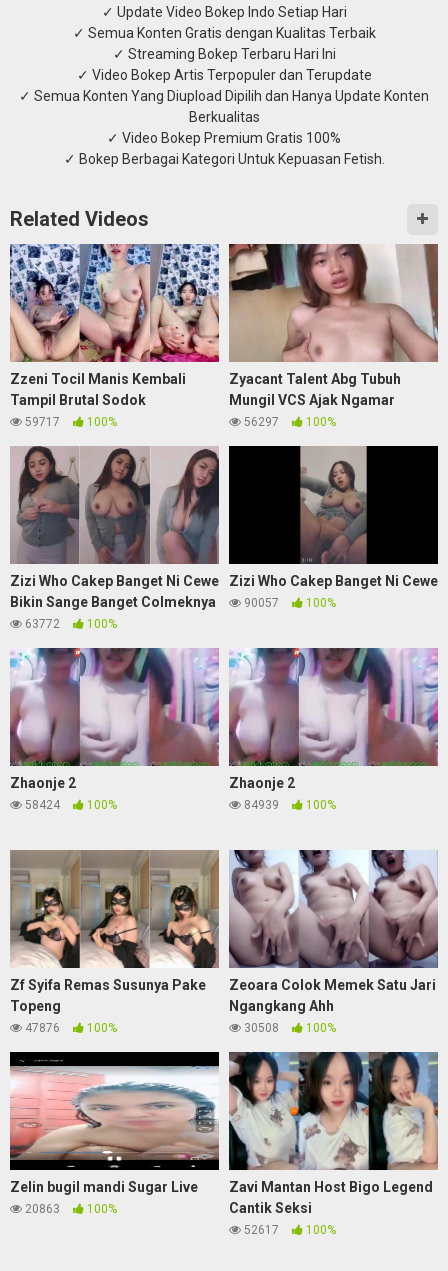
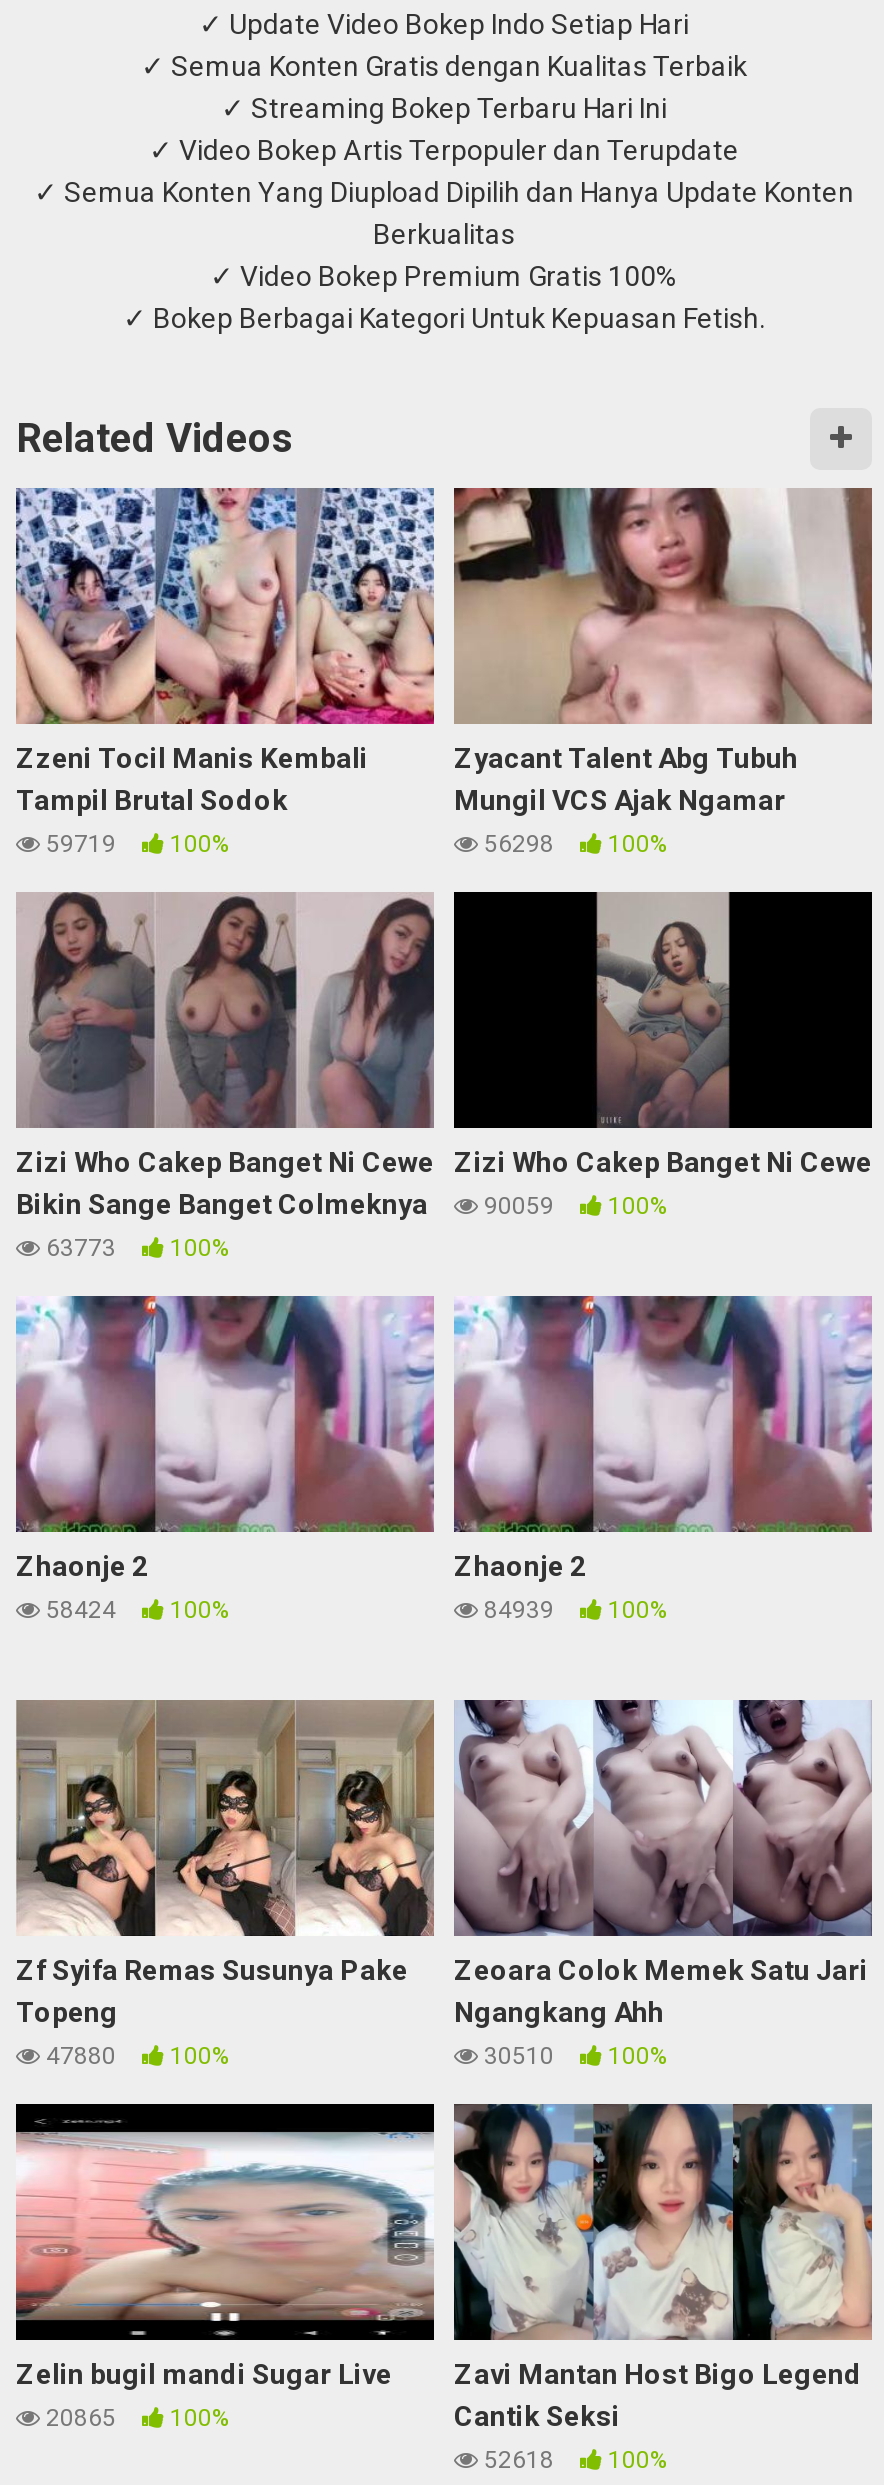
- 59717 100%
+ 59719 100%

- 56297 100%
+ 56298 100%

- Bikin Sange Banget Colmeknya 90057 100%
+ Bikin Sange Banget Colmeknya 90059 100%

- 63772 100%
+ 63773 100%

- 47876 100%
+ 47880 100%

- 30508 100%
+ 30510 100%

- 20863 100%
+ 20865 100%

- 52617 100%
+ 52618 100%
